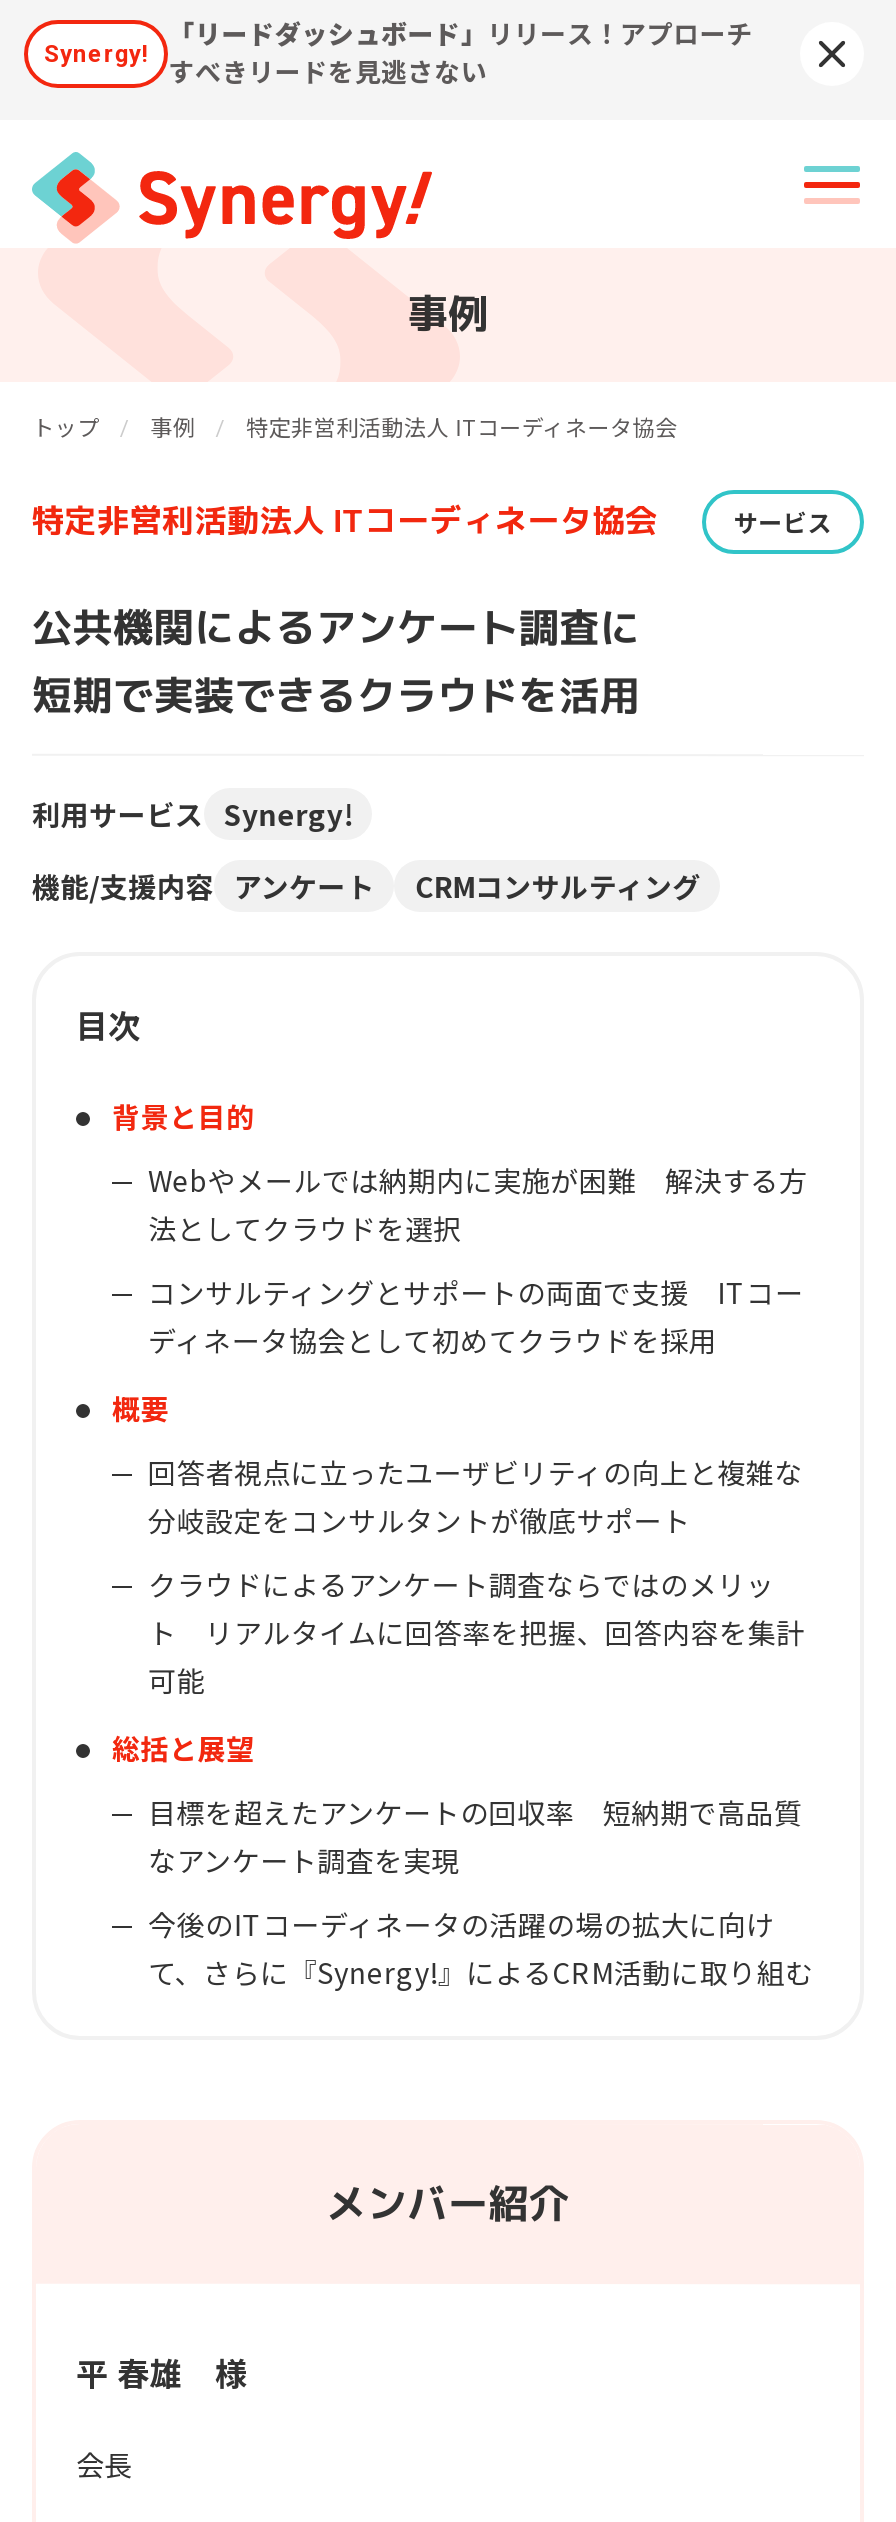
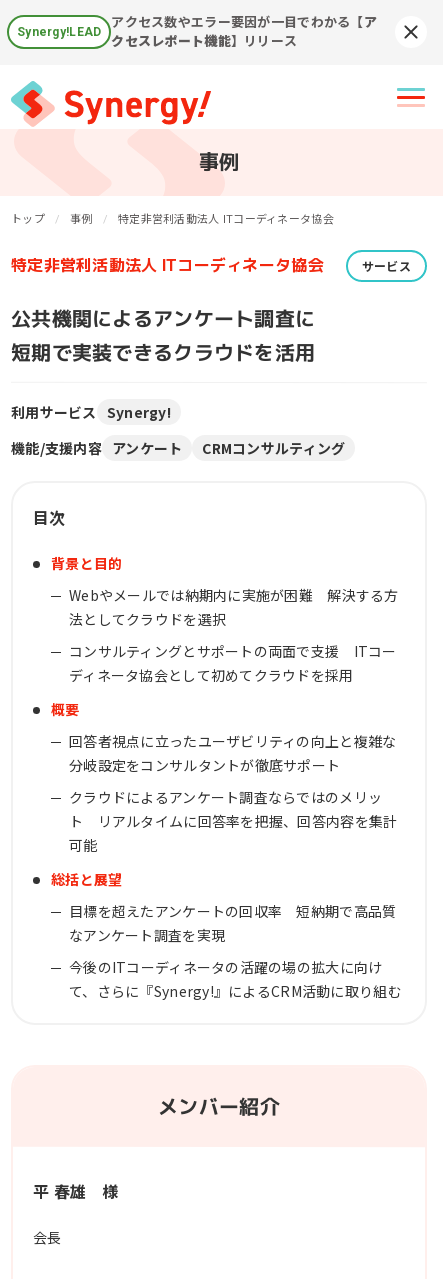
- 「リードダッシュボード」リリース！アプローチ
- すべきリードを見逃さない
+ アクセス数やエラー要因が一目でわかる【ア
+ クセスレポート機能】リリース

- Synergy!
+ Synergy!LEAD
